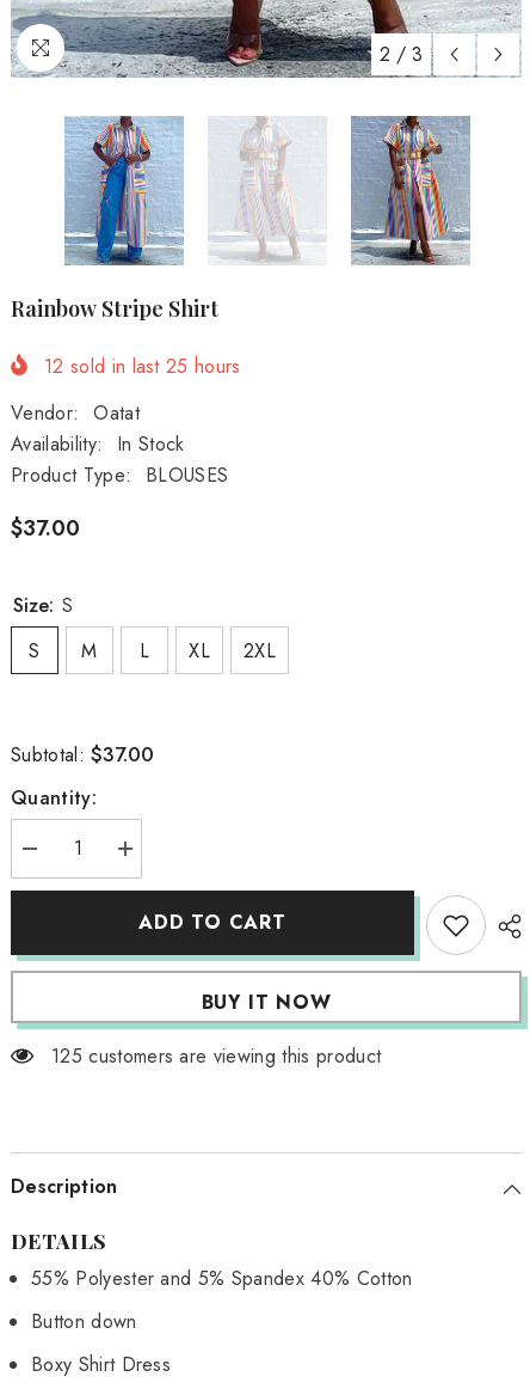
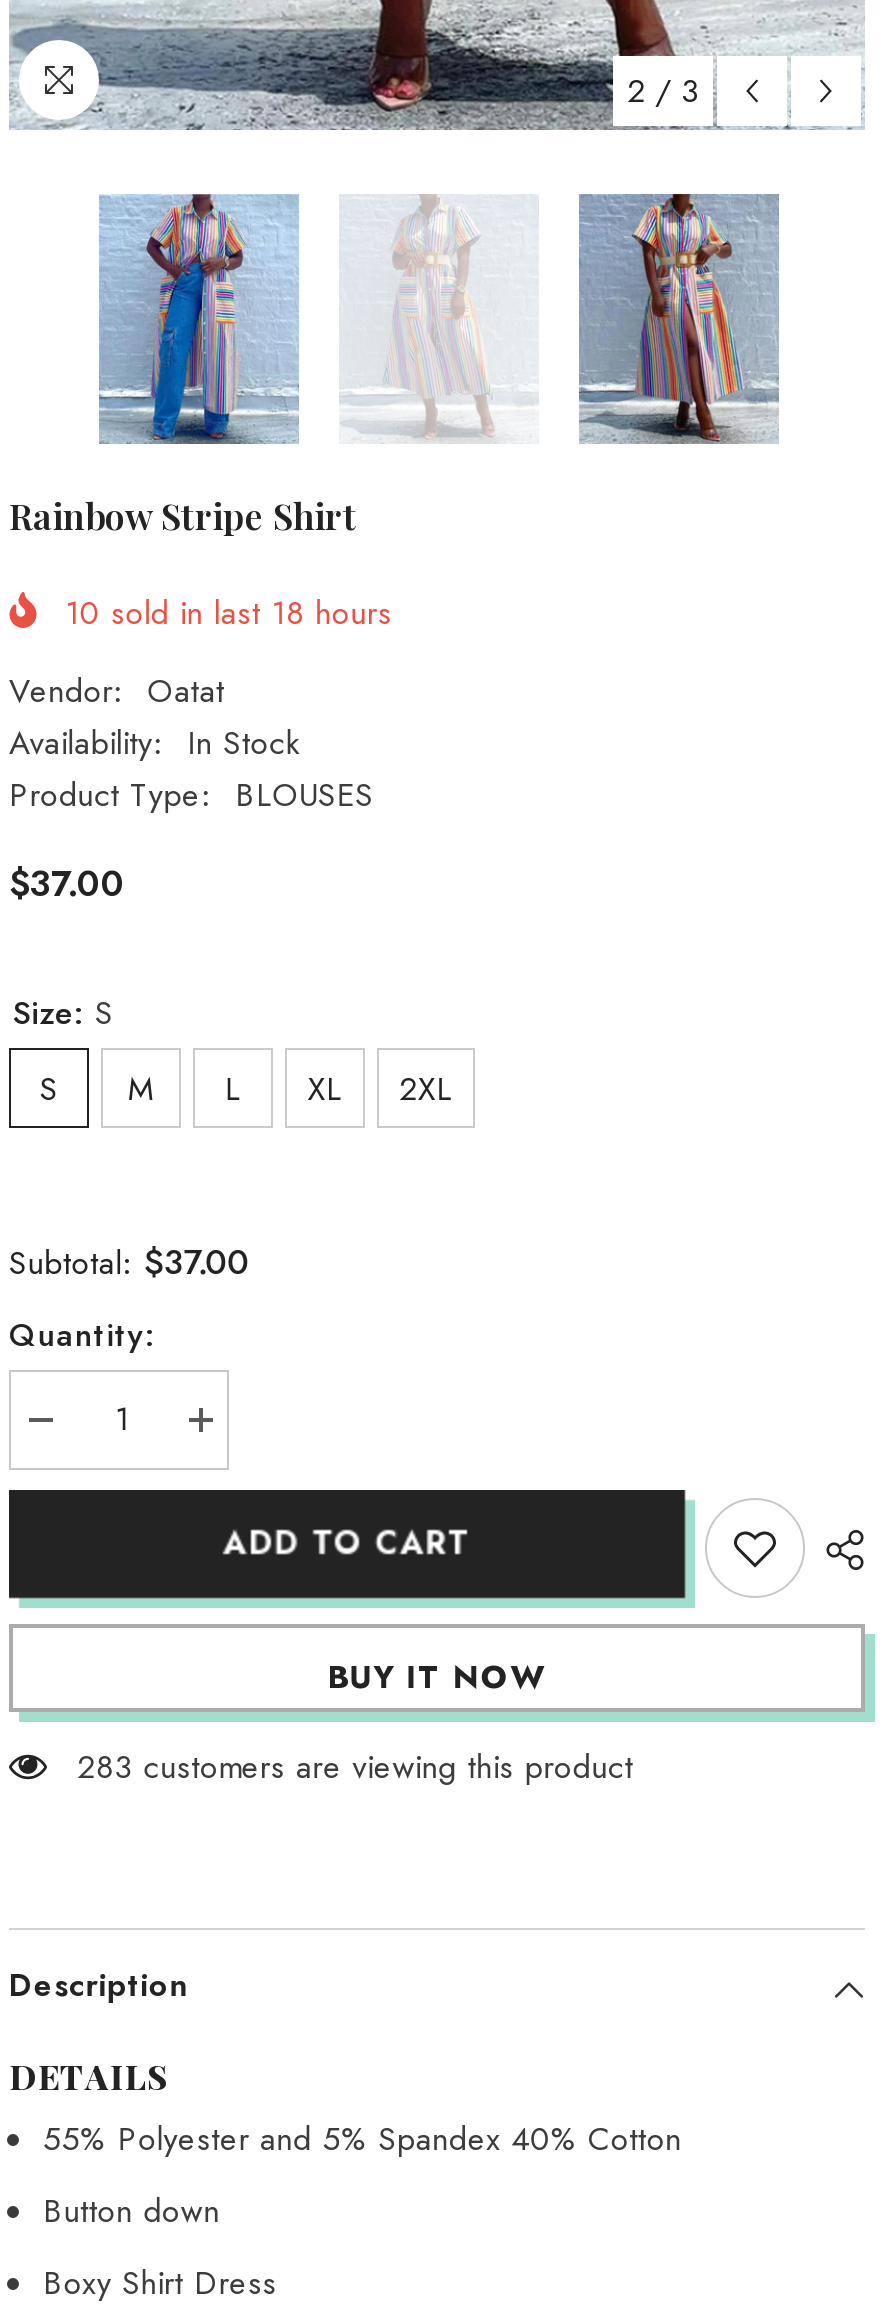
- 12 sold in last 25 hours
+ 10 sold in last 18 hours

- 125 customers are viewing this product
+ 283 customers are viewing this product
